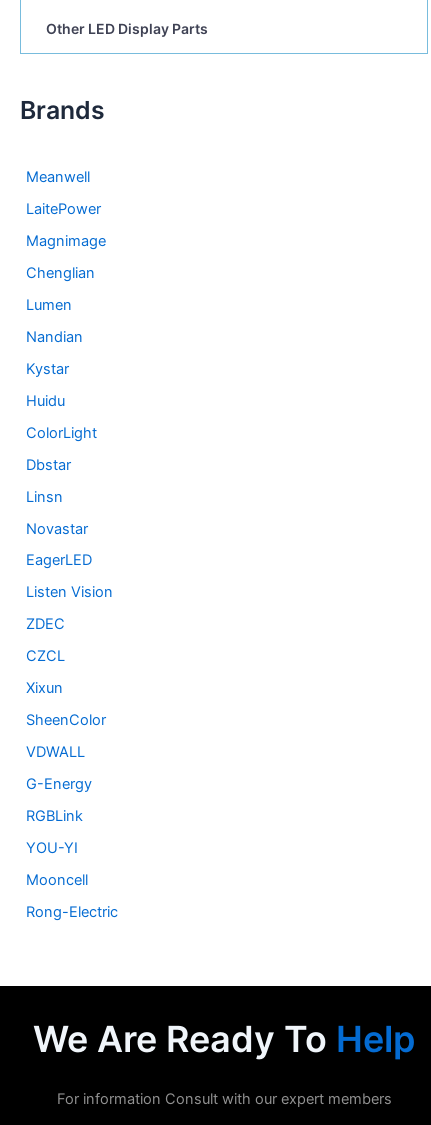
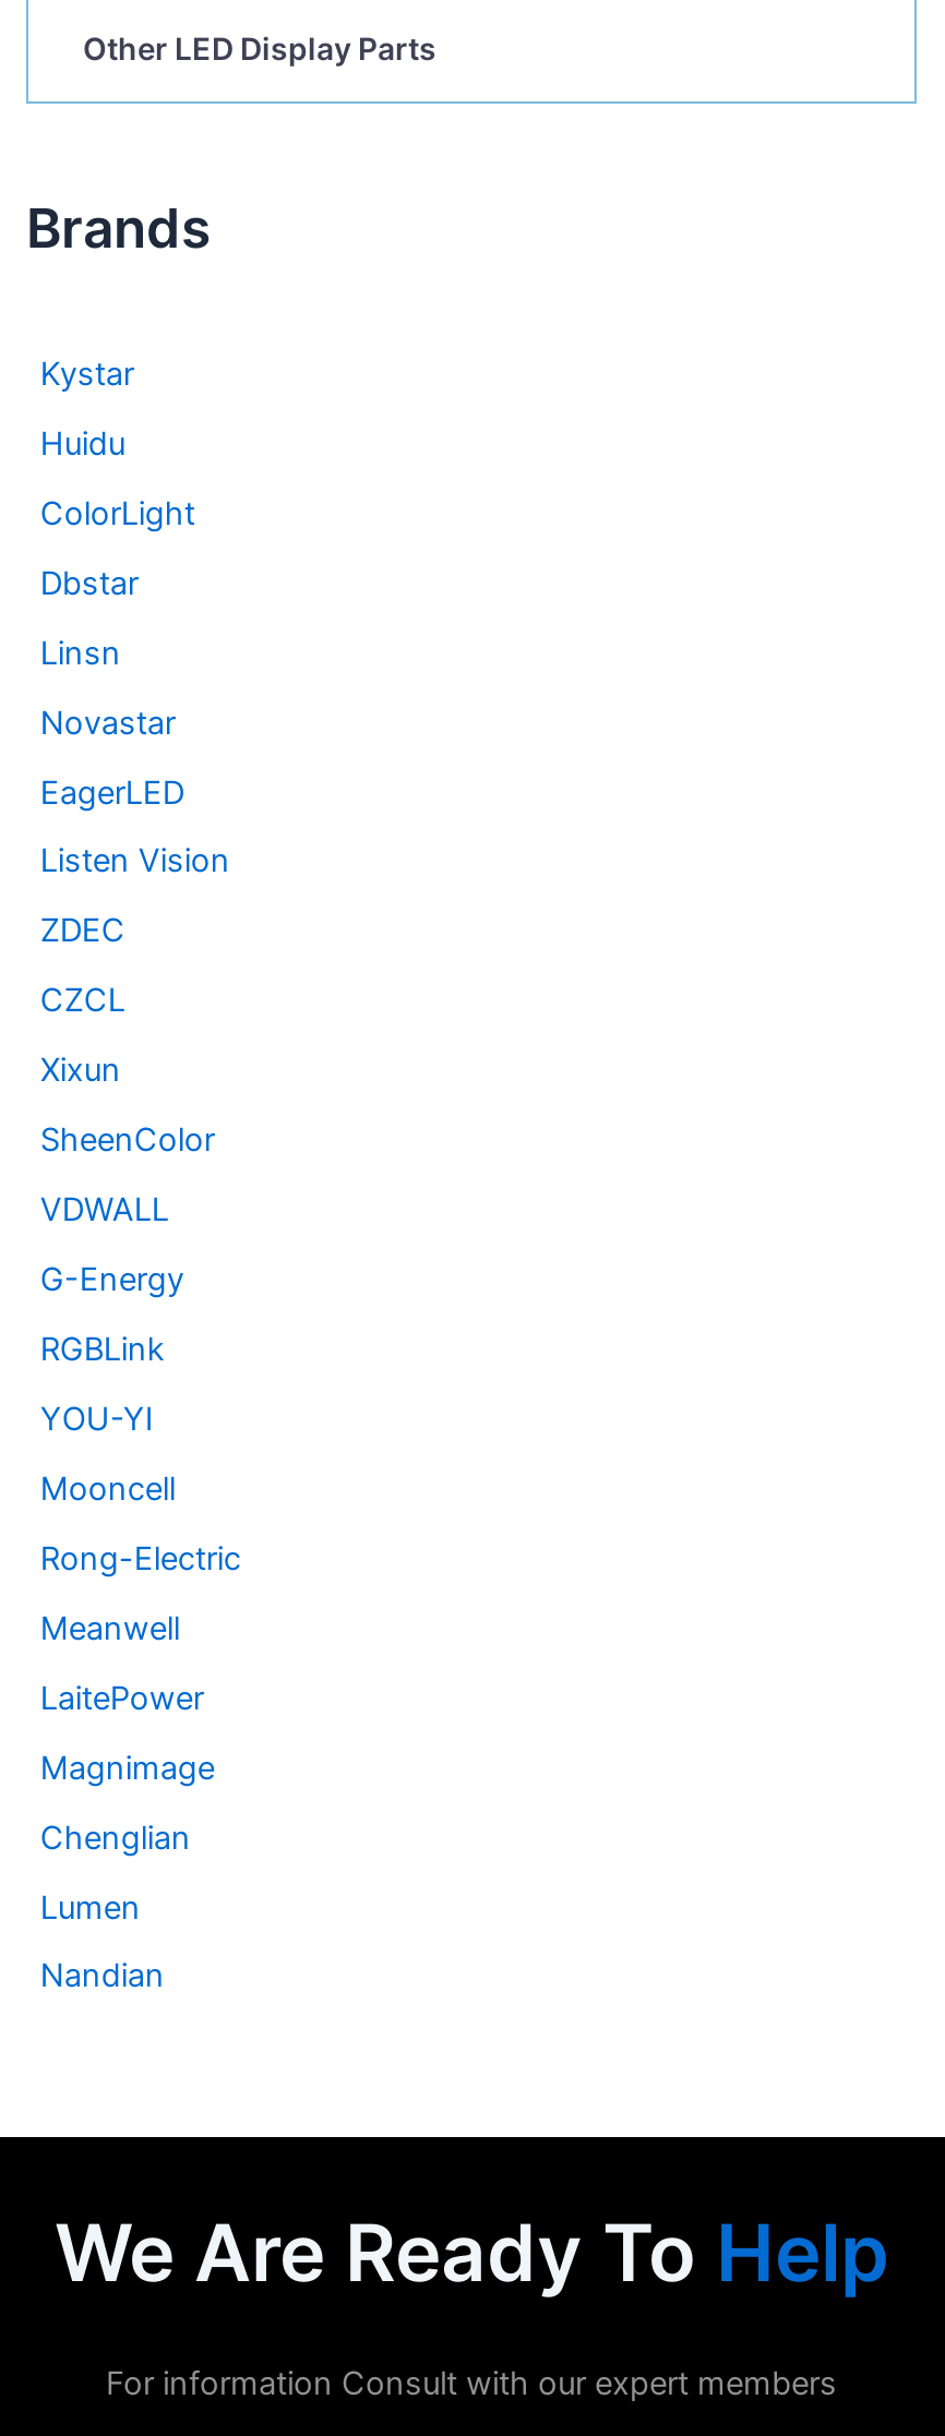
moved down: Meanwell | LaitePower | Magnimage | Chenglian | Lumen | Nandian

moved up: Kystar | Huidu | ColorLight | ... | Mooncell | Rong-Electric
